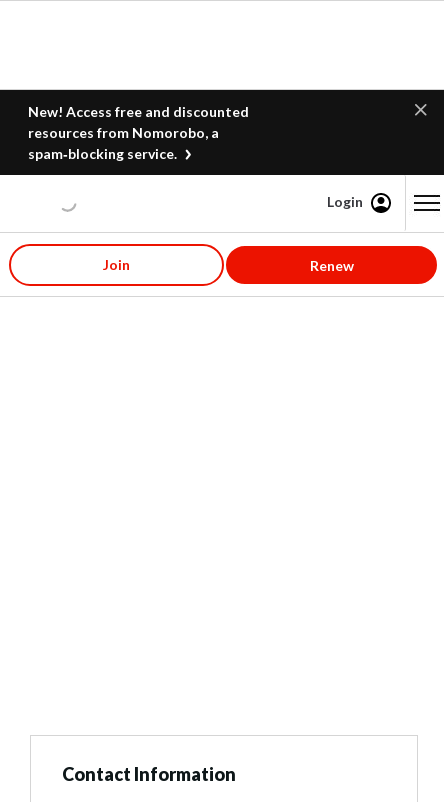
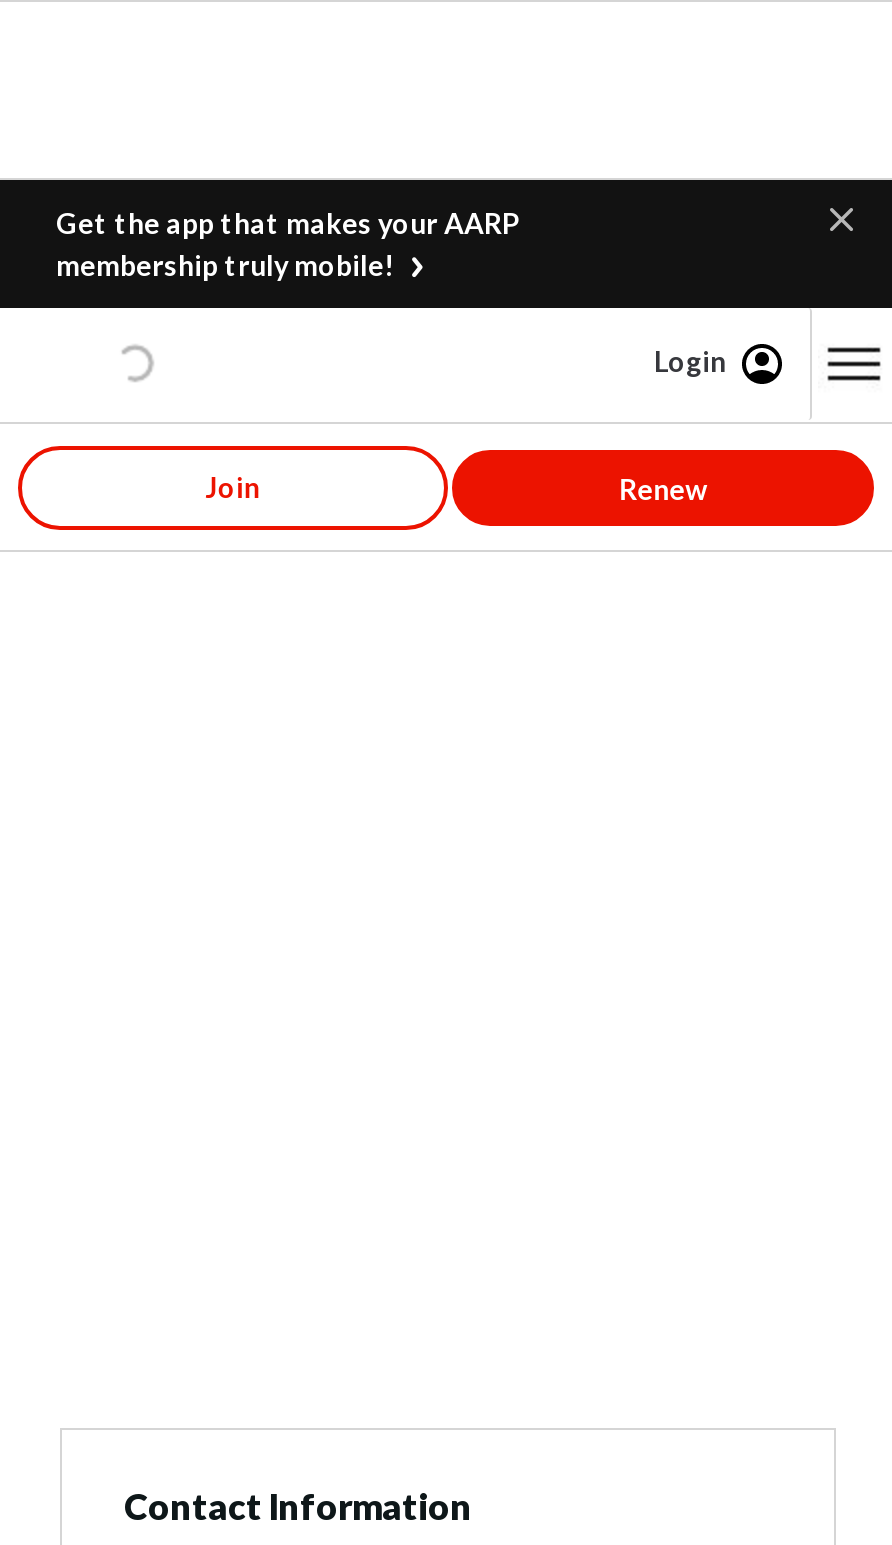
- New! Access free and discounted
- resources from Nomorobo, a
- spam‑blocking service.
+ Get the app that makes your AARP
+ membership truly mobile!
